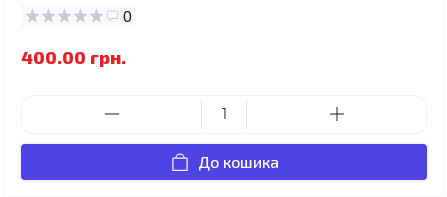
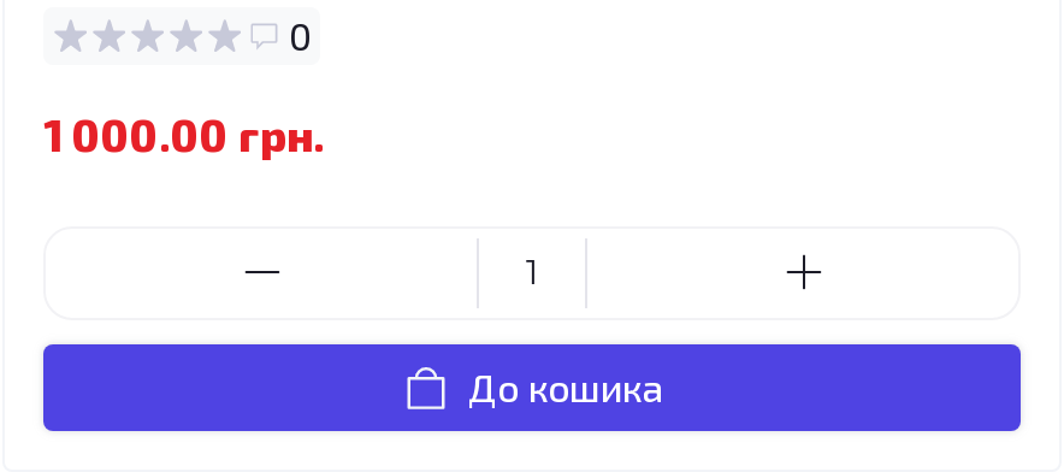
- 400.00 грн.
+ 1 000.00 грн.
